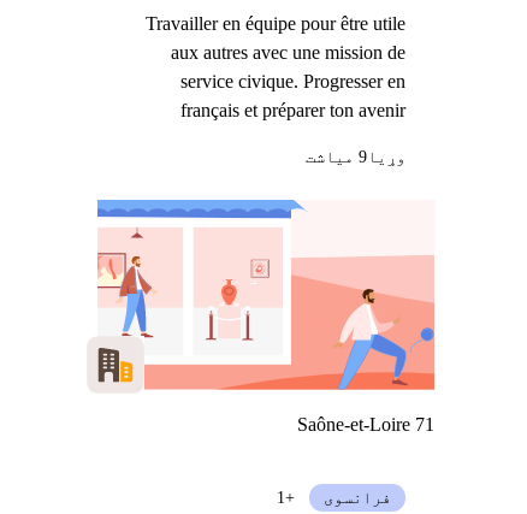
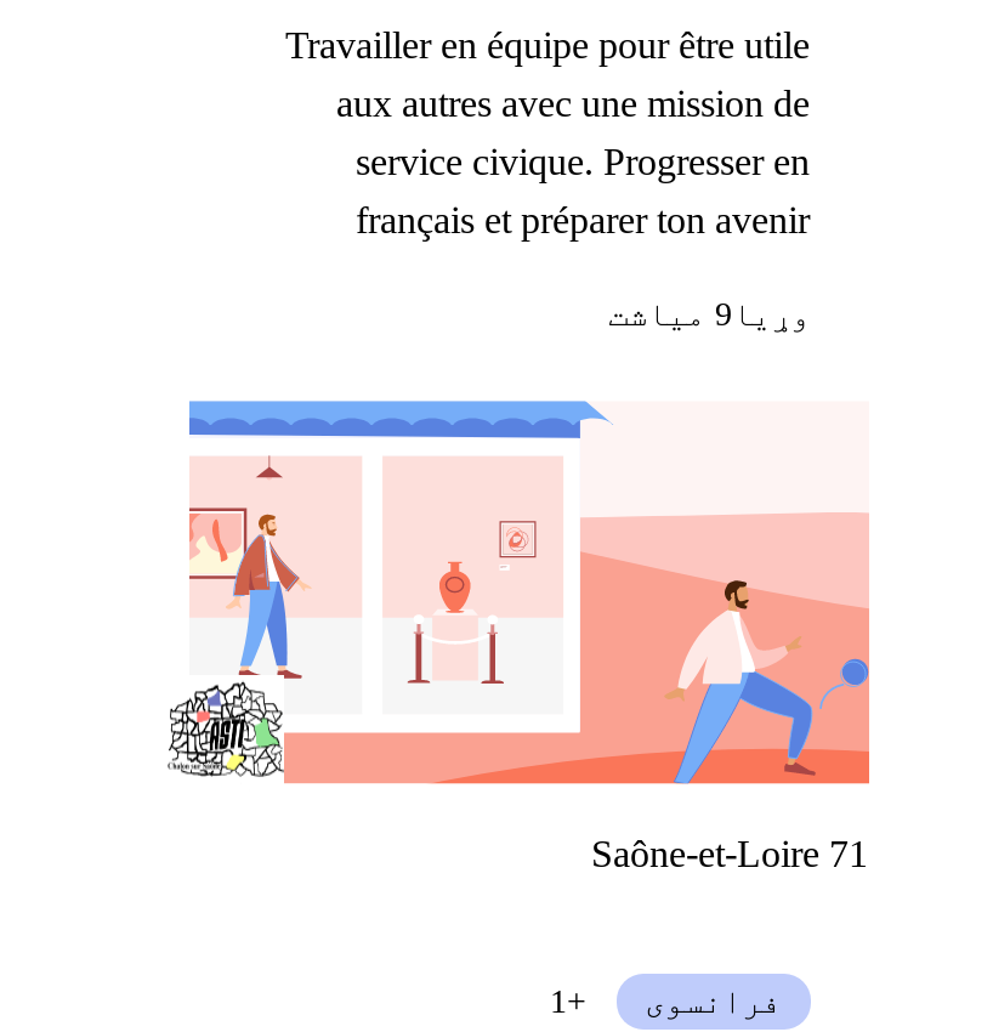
- [image]
+ [image]
